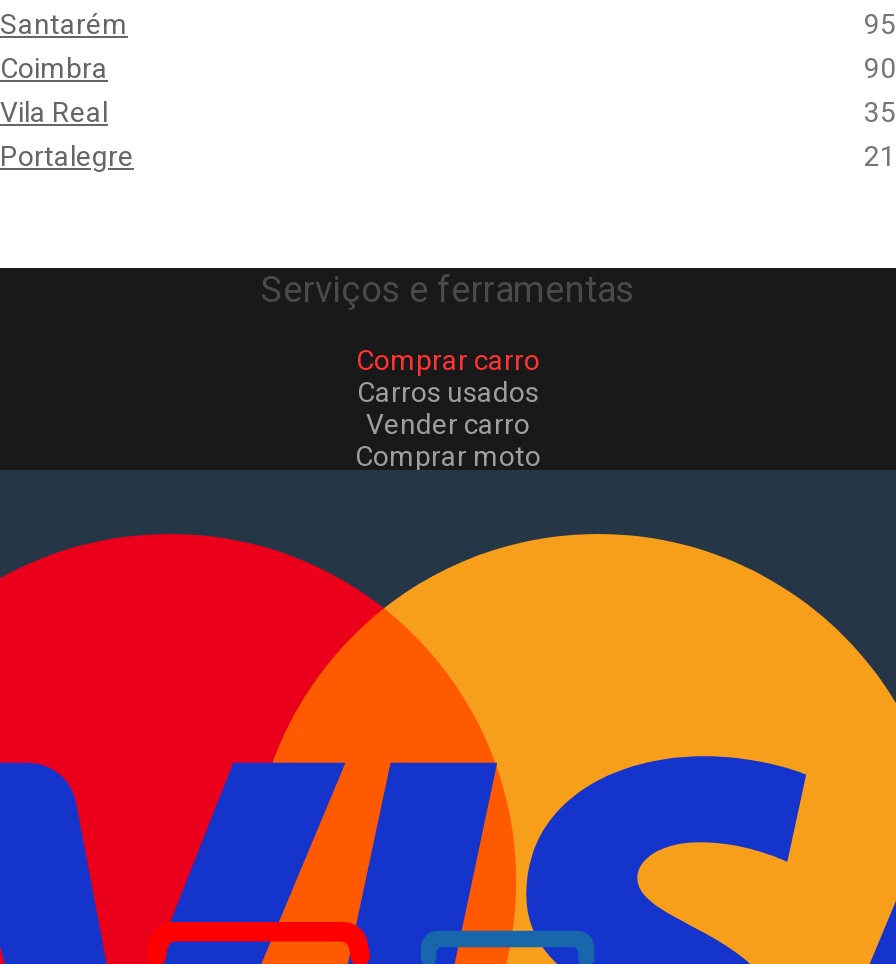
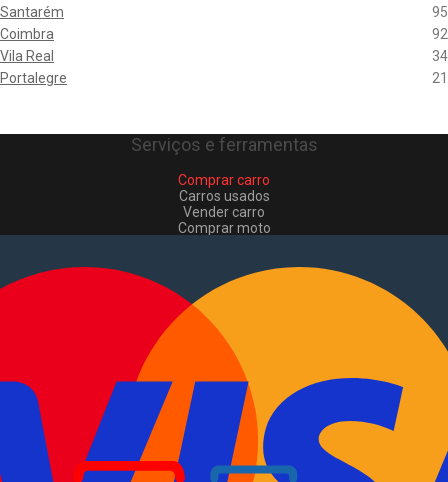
- 90
+ 92

- 35
+ 34
